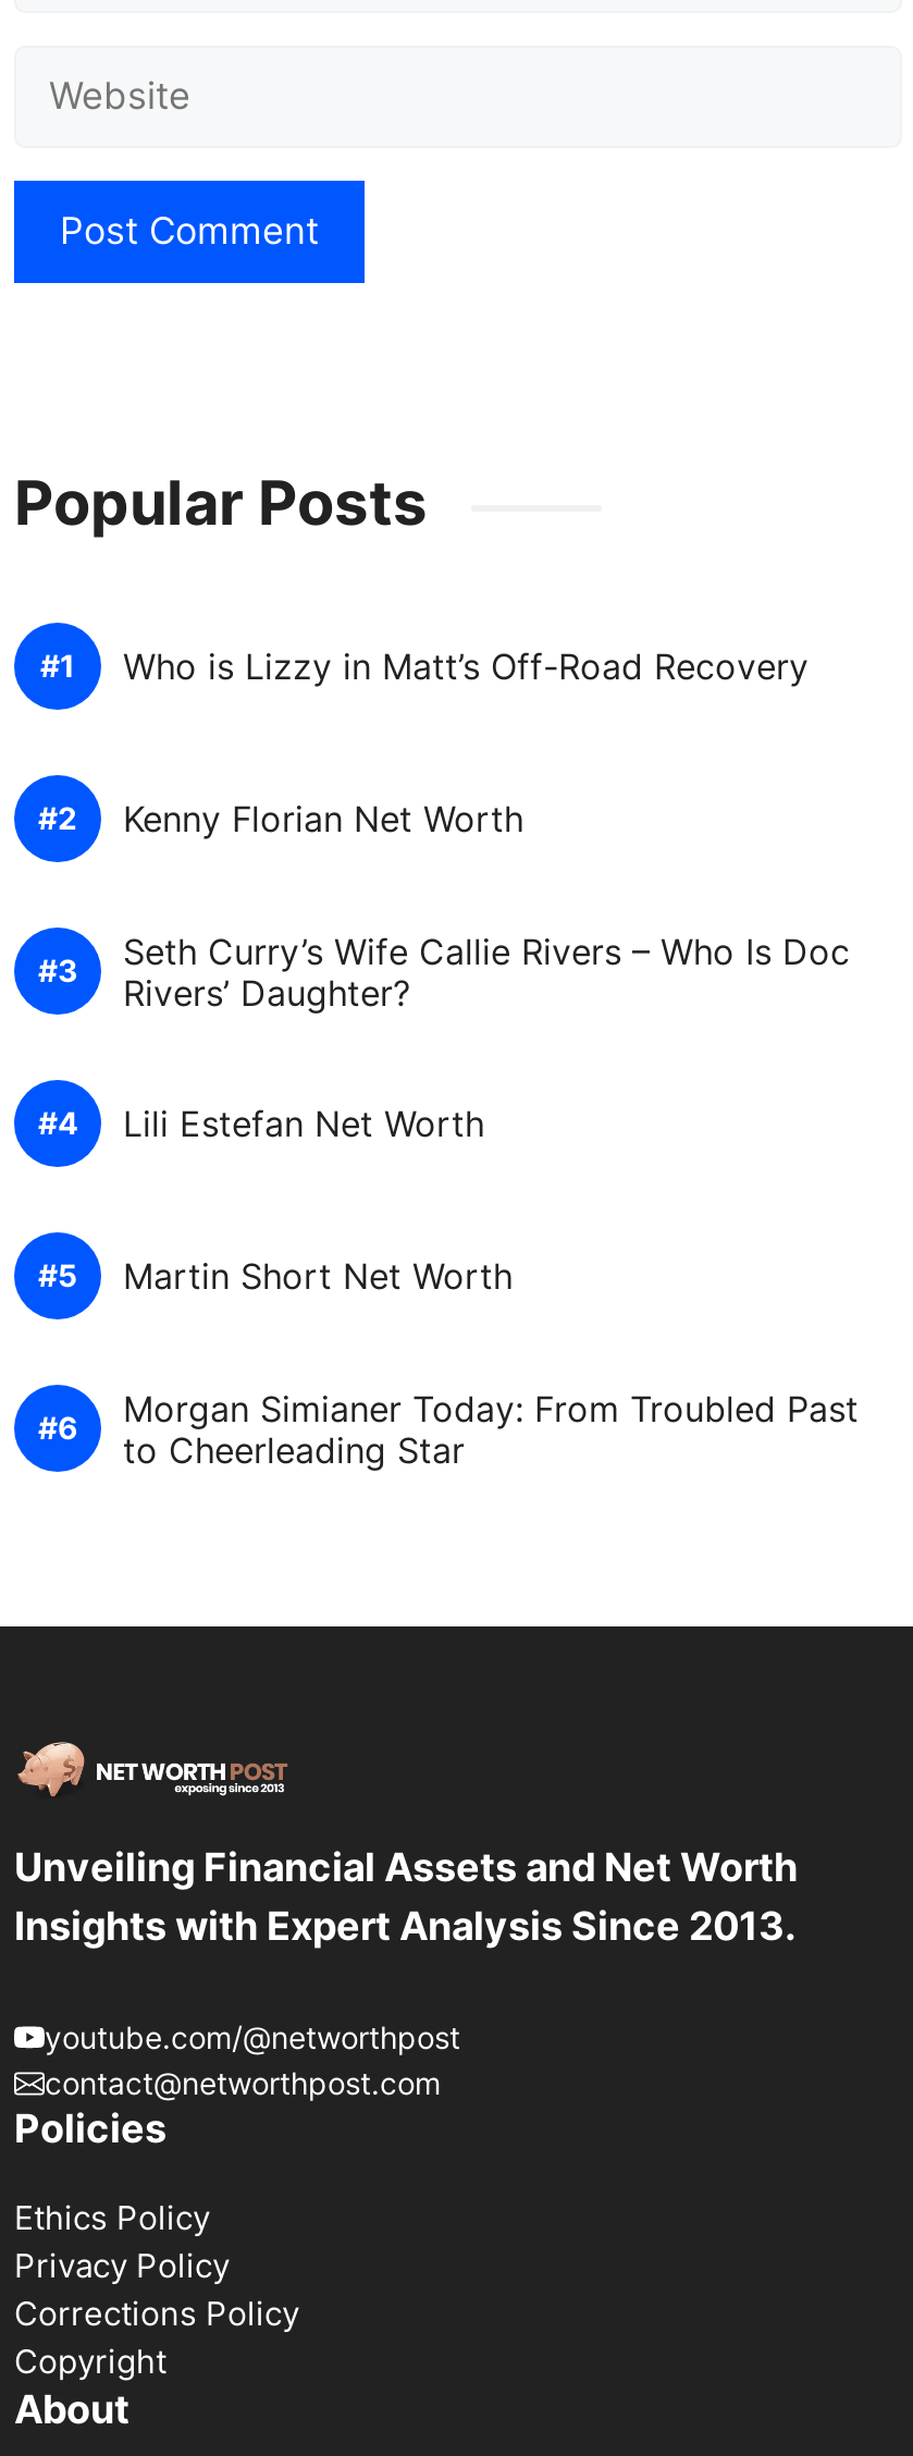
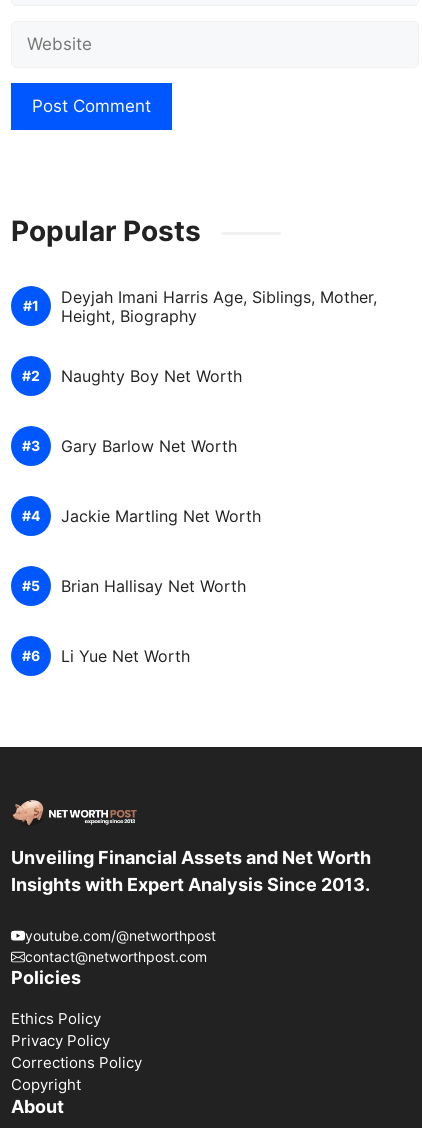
- Who is Lizzy in Matt’s Off-Road Recovery
+ Deyjah Imani Harris Age, Siblings, Mother,
+ Height, Biography

- Kenny Florian Net Worth
+ Naughty Boy Net Worth

- Seth Curry’s Wife Callie Rivers – Who Is Doc
- Rivers’ Daughter?
+ Gary Barlow Net Worth

- Lili Estefan Net Worth
+ Jackie Martling Net Worth

- Martin Short Net Worth
+ Brian Hallisay Net Worth

- Morgan Simianer Today: From Troubled Past
- to Cheerleading Star
+ Li Yue Net Worth
